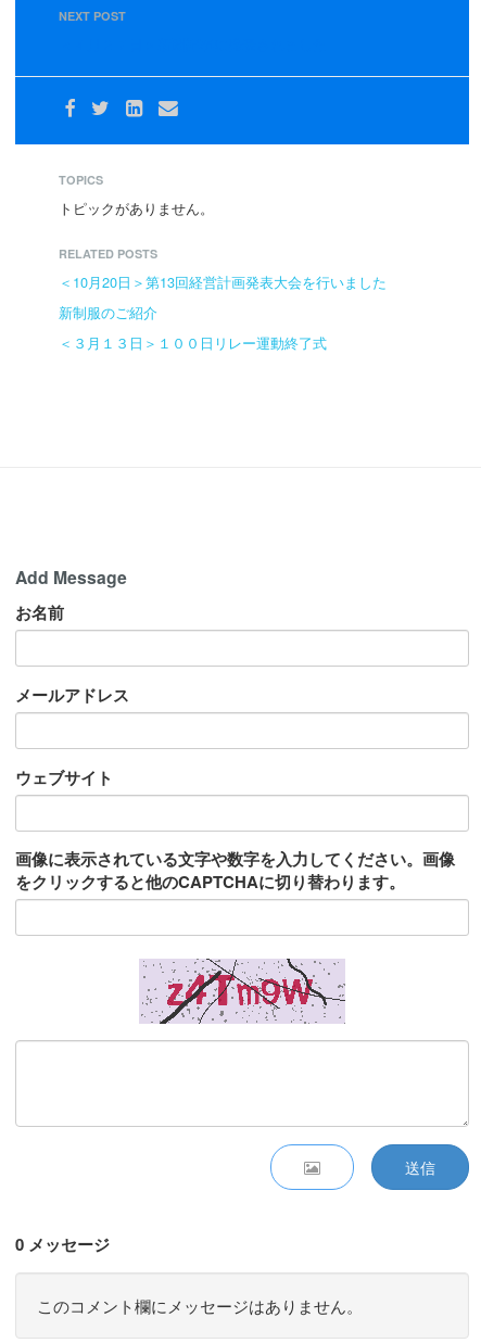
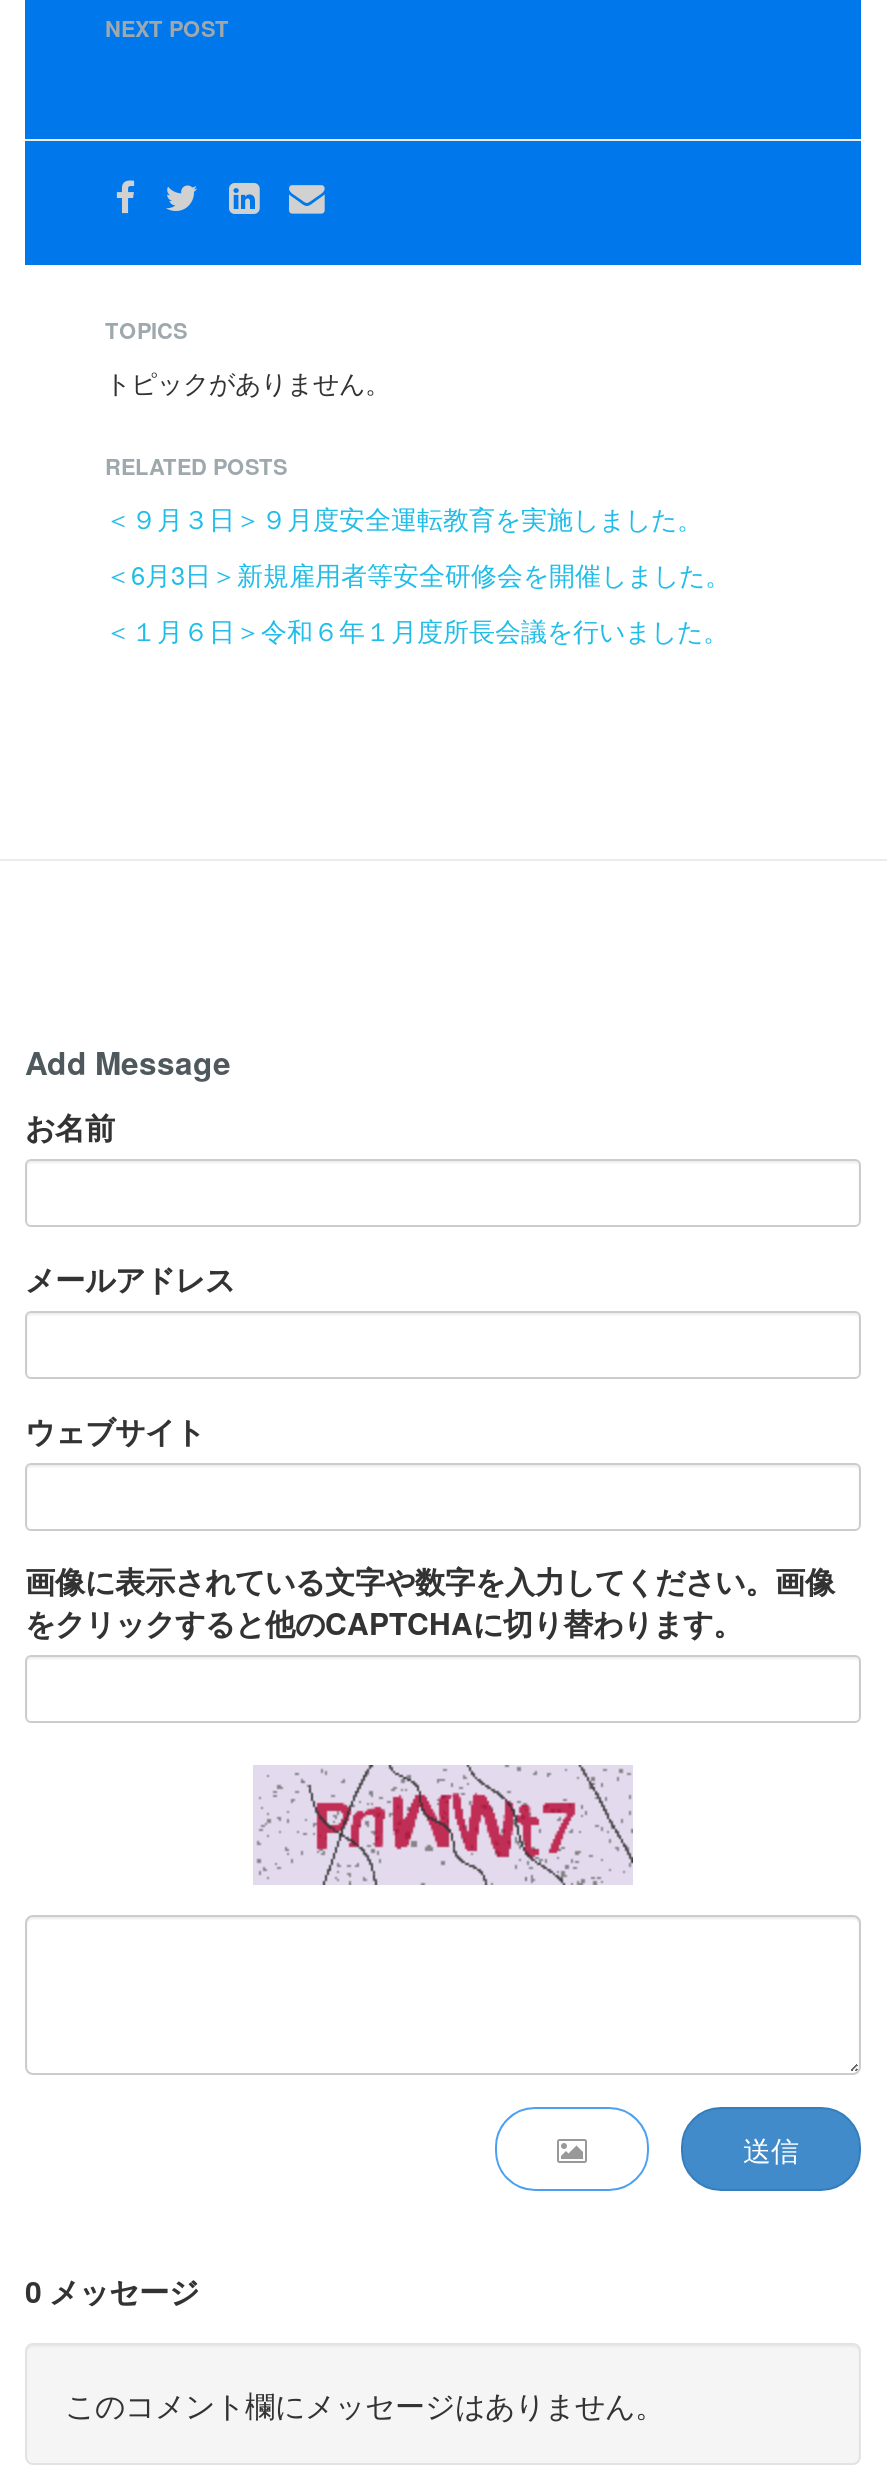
- ＜10月20日＞第13回経営計画発表大会を行いました
+ ＜９月３日＞９月度安全運転教育を実施しました。

- 新制服のご紹介
+ ＜6月3日＞新規雇用者等安全研修会を開催しました。

- ＜３月１３日＞１００日リレー運動終了式
+ ＜１月６日＞令和６年１月度所長会議を行いました。

- [image]
+ [image]
